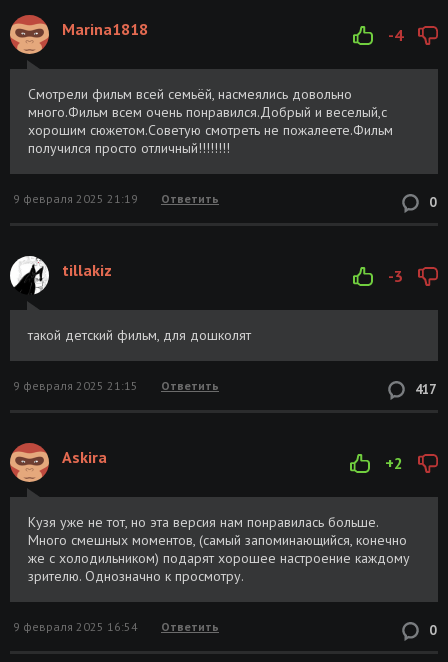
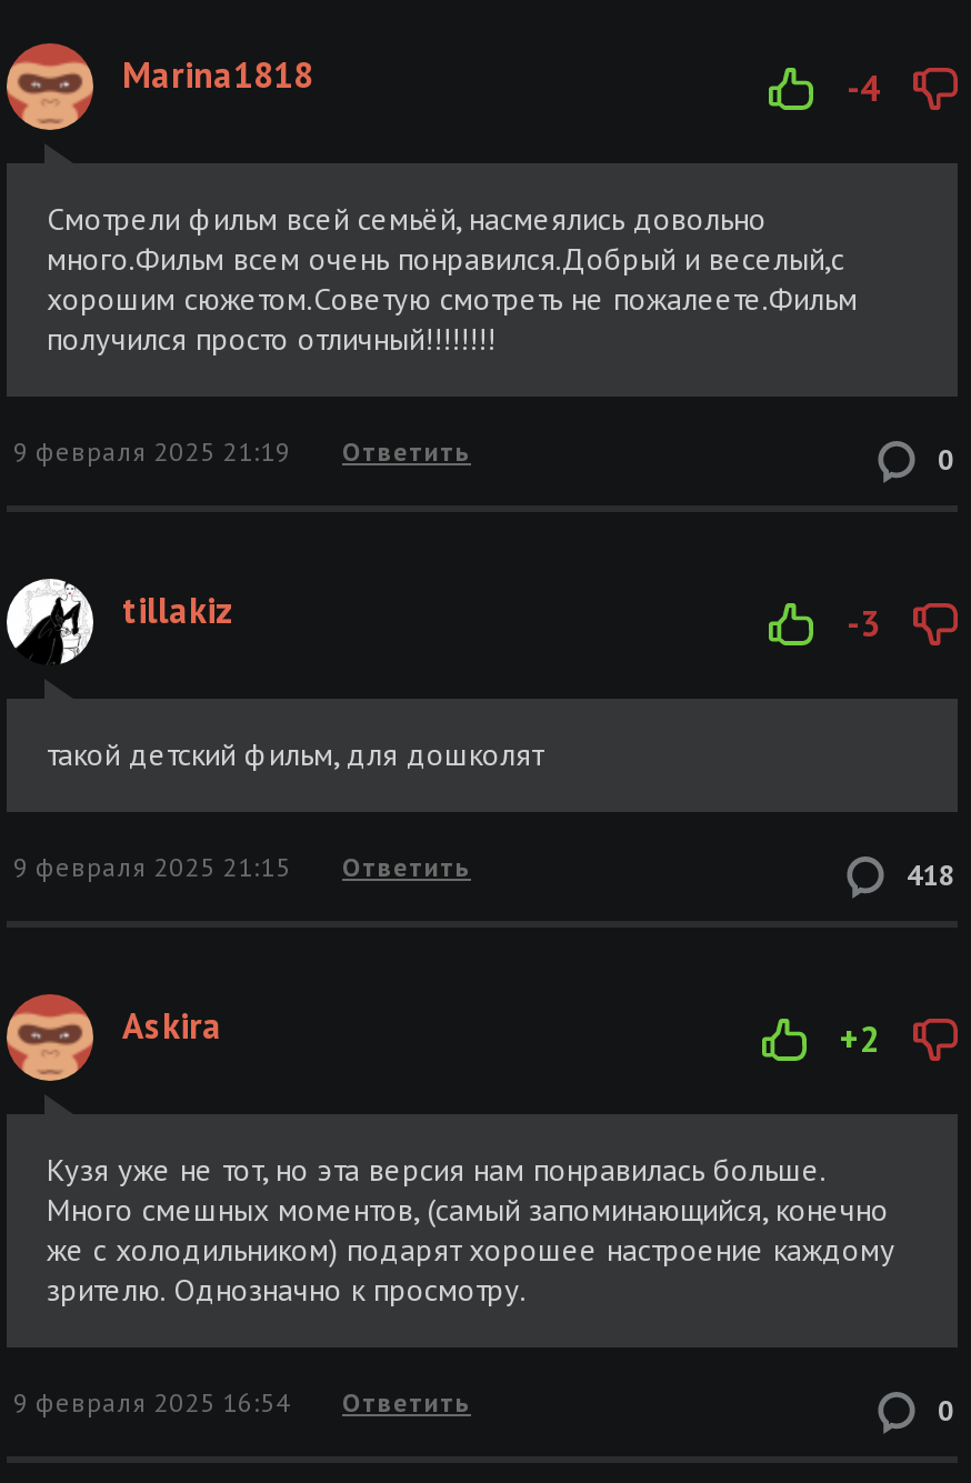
- 417
+ 418
